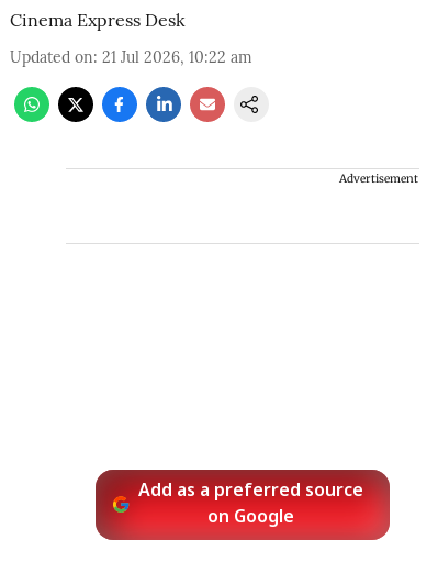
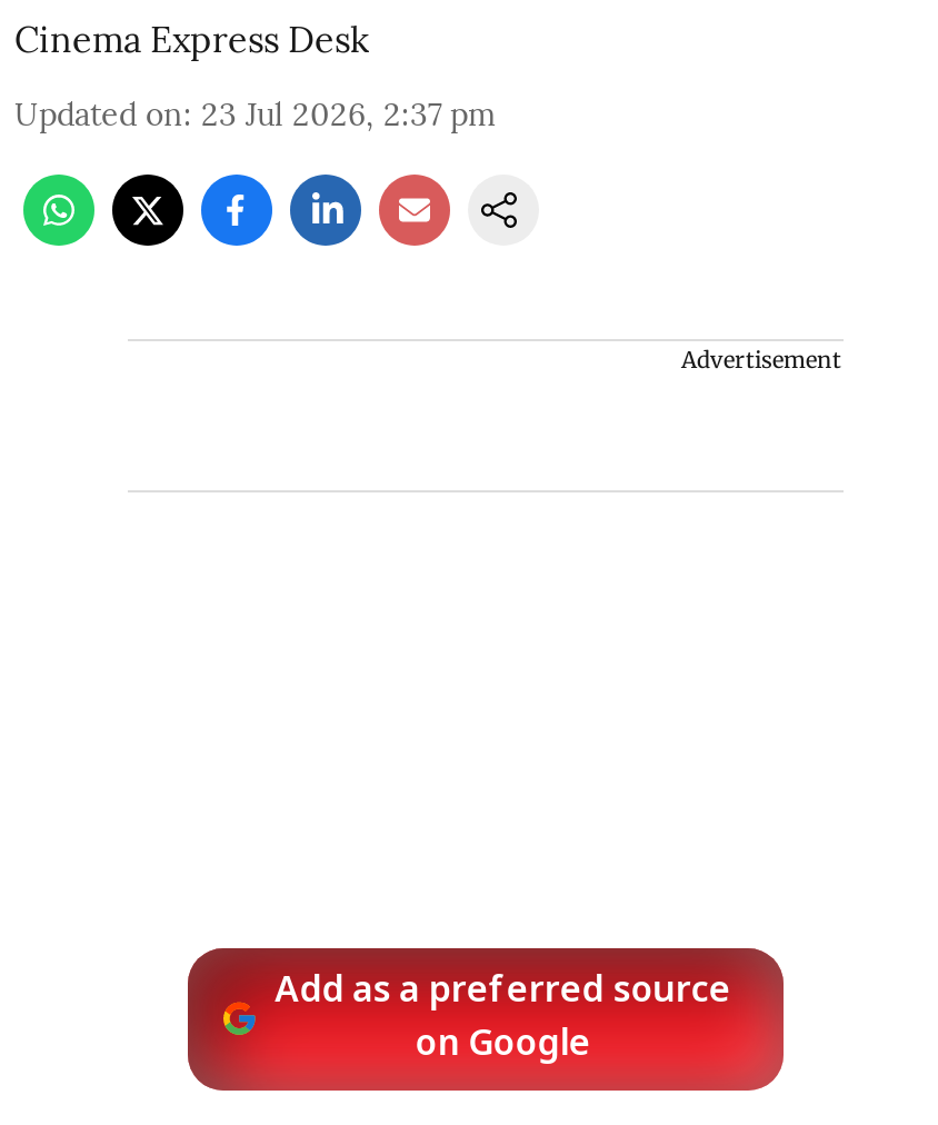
- Updated on: 21 Jul 2026, 10:22 am
+ Updated on: 23 Jul 2026, 2:37 pm
